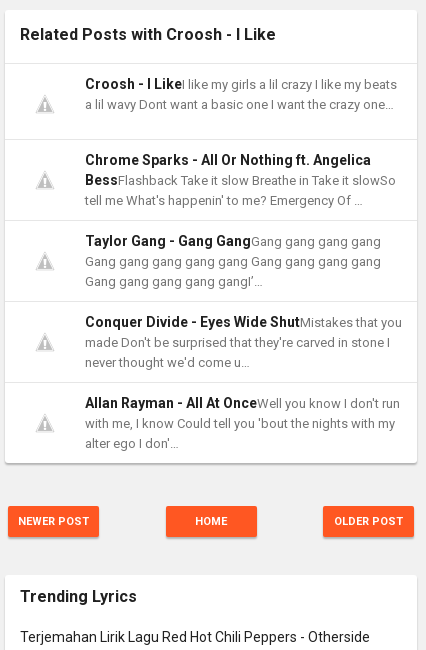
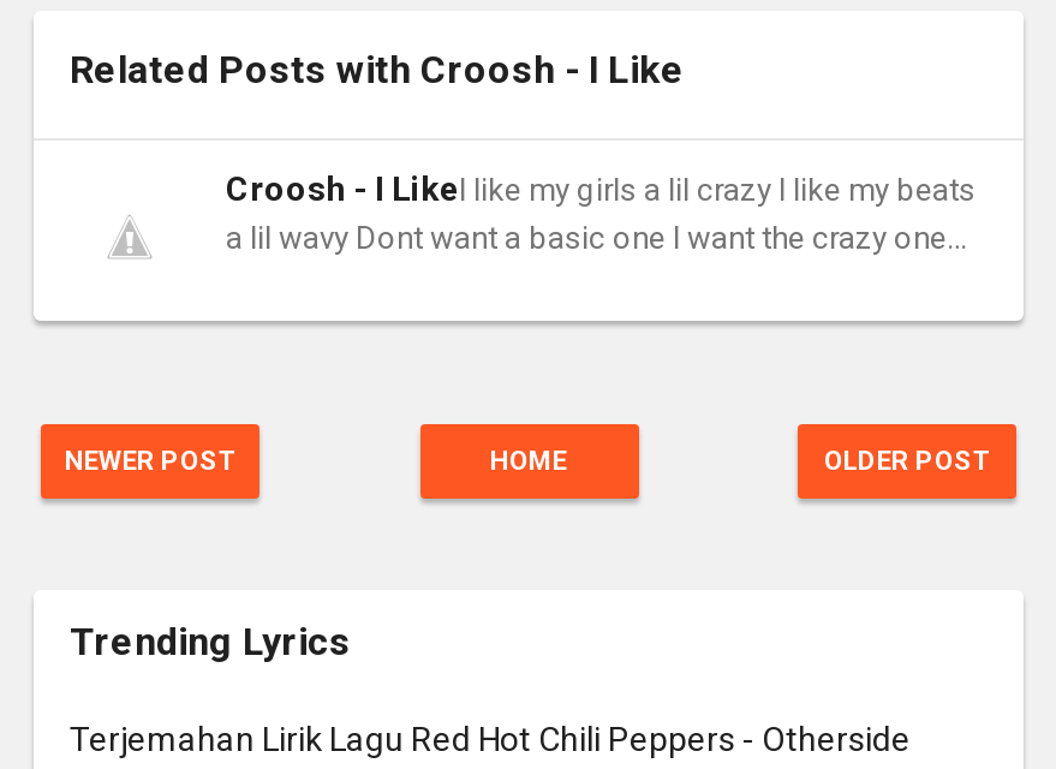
- Chrome Sparks - All Or Nothing ft. Angelica
- BessFlashback Take it slow Breathe in Take it slowSo
- tell me What's happenin' to me? Emergency Of …
- Taylor Gang - Gang GangGang gang gang gang
- Gang gang gang gang gang Gang gang gang gang
- Gang gang gang gang gangI’…
- Conquer Divide - Eyes Wide ShutMistakes that you
- made Don't be surprised that they're carved in stone I
- never thought we'd come u…
- Allan Rayman - All At OnceWell you know I don't run
- with me, I know Could tell you 'bout the nights with my
- alter ego I don'…
